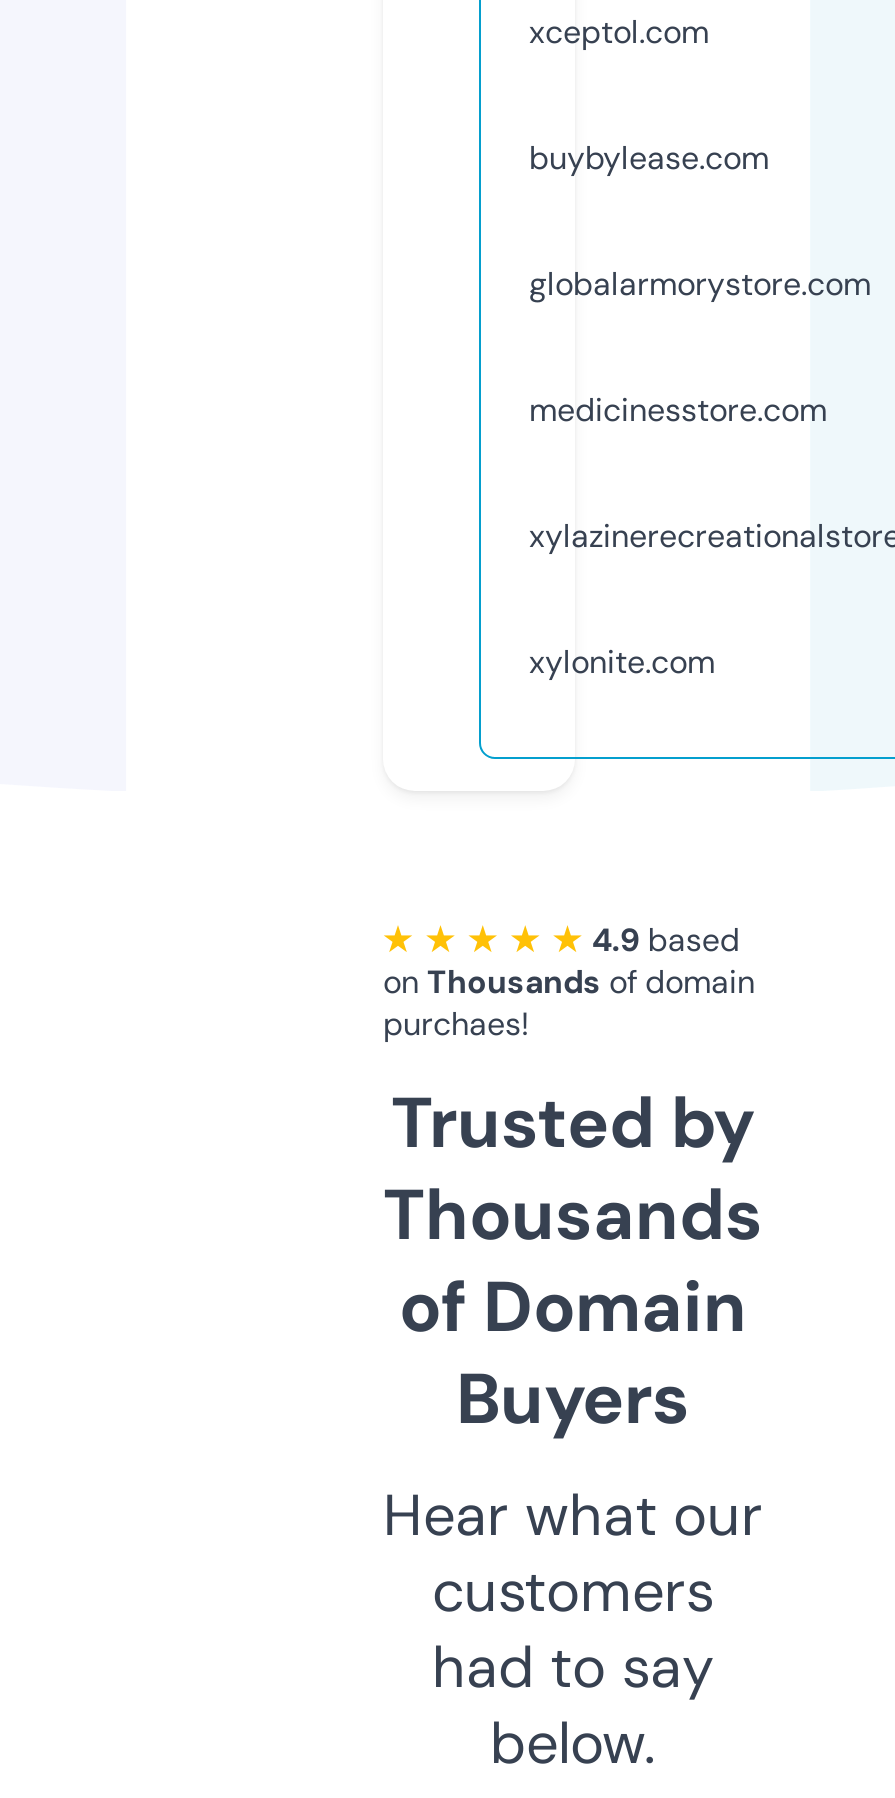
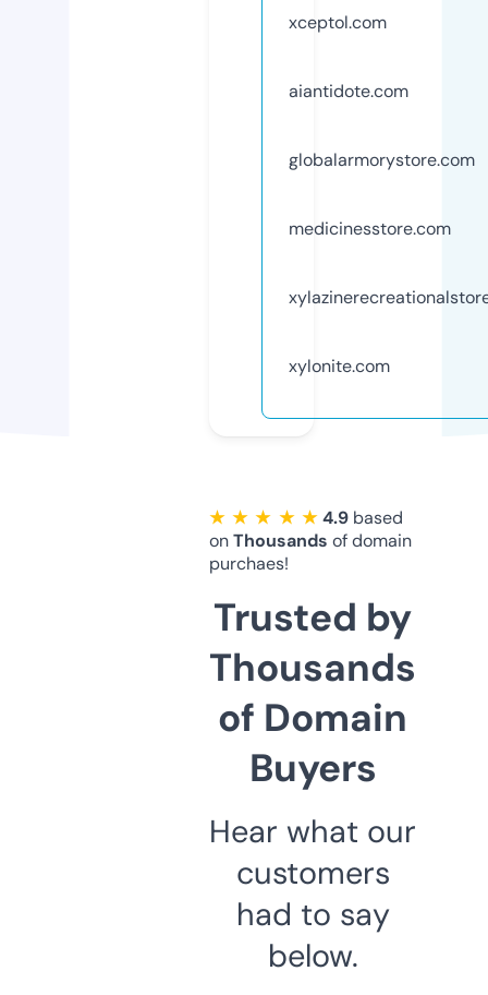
- buybylease.com
+ aiantidote.com
